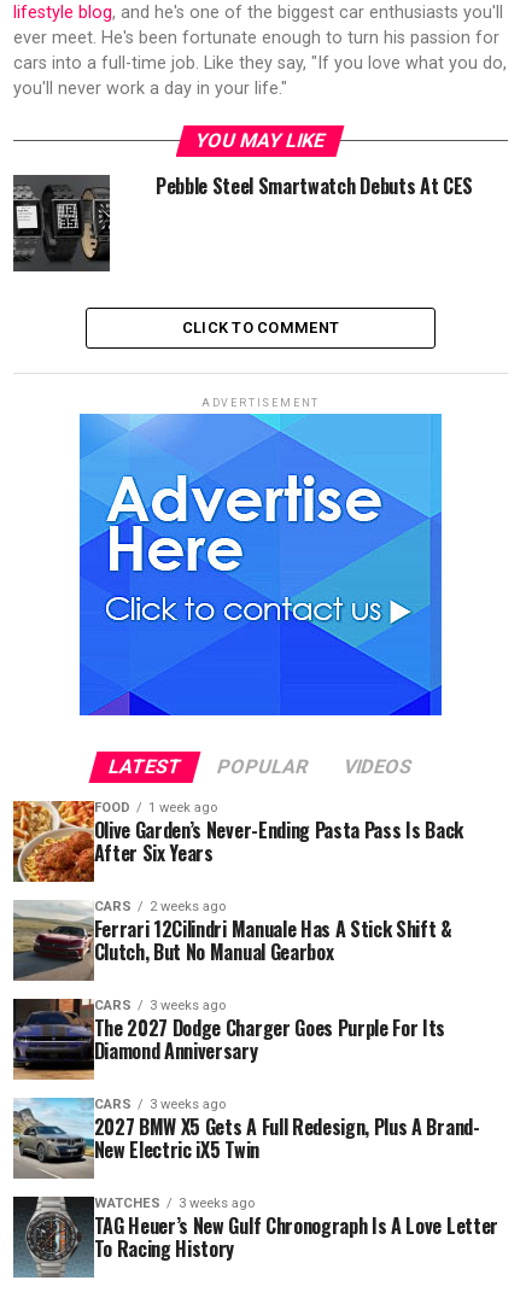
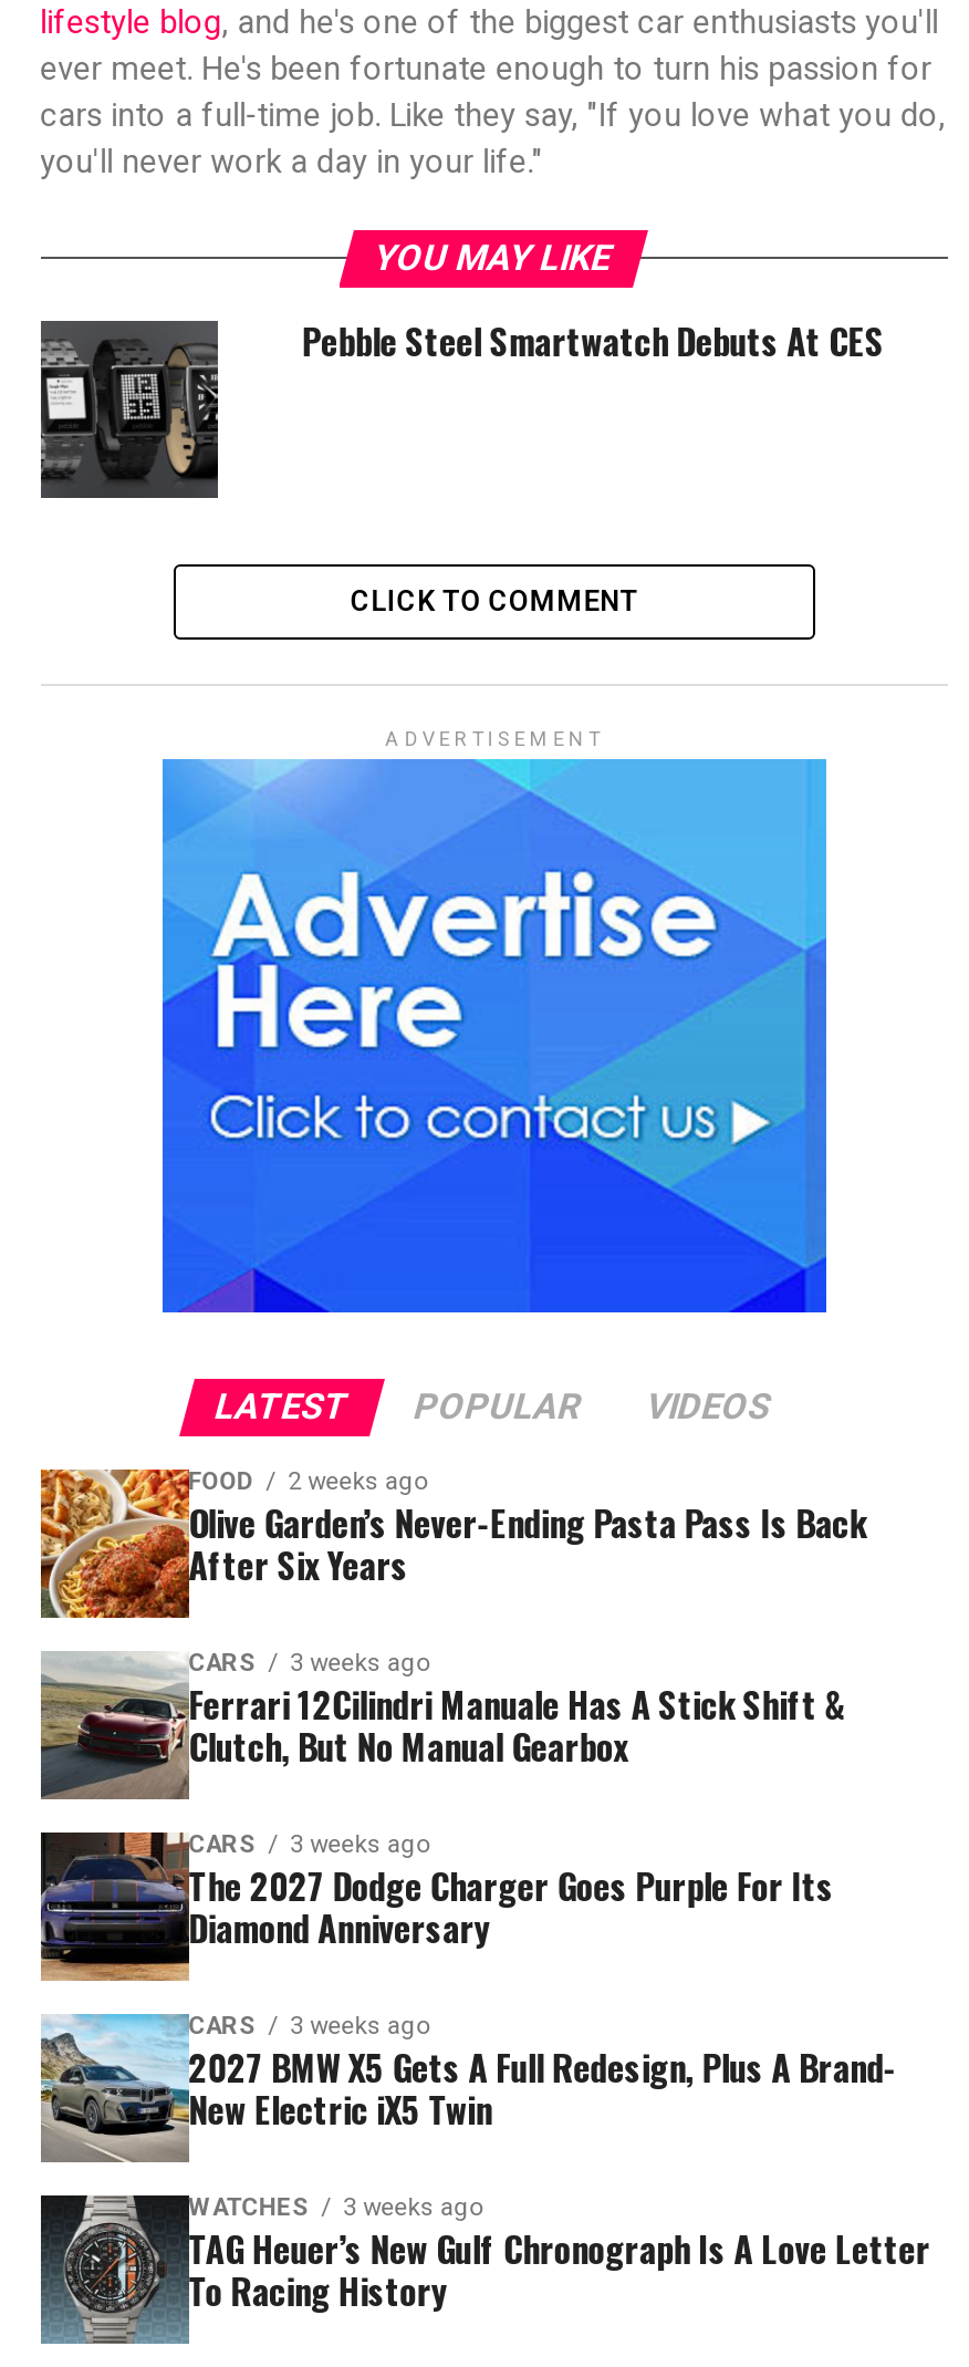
- FOOD 1 week ago
+ FOOD 2 weeks ago

- CARS 2 weeks ago
+ CARS 3 weeks ago
